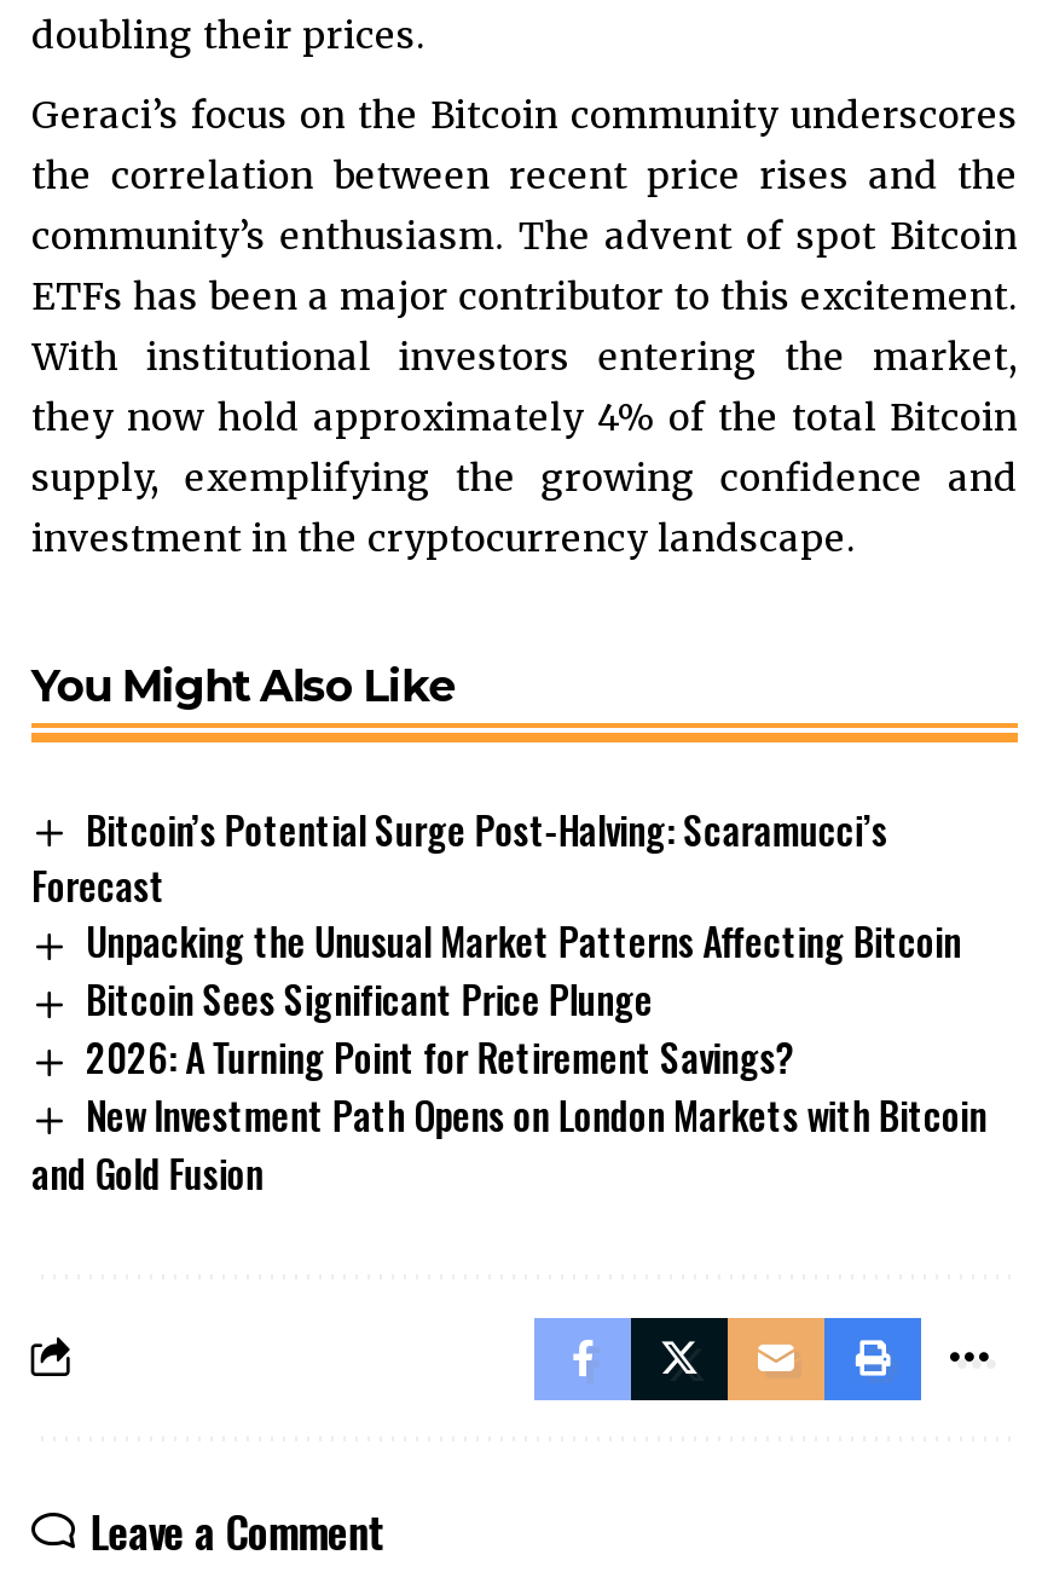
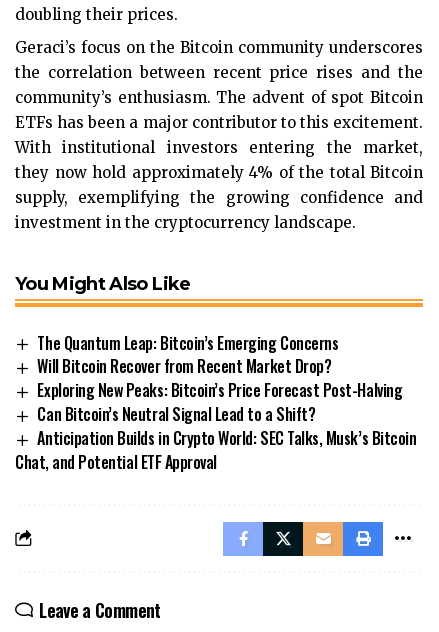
- Bitcoin’s Potential Surge Post-Halving: Scaramucci’s
- Forecast
- Unpacking the Unusual Market Patterns Affecting Bitcoin
- Bitcoin Sees Significant Price Plunge
- 2026: A Turning Point for Retirement Savings?
- New Investment Path Opens on London Markets with Bitcoin
- and Gold Fusion
+ The Quantum Leap: Bitcoin’s Emerging Concerns
+ Will Bitcoin Recover from Recent Market Drop?
+ Exploring New Peaks: Bitcoin’s Price Forecast Post-Halving
+ Can Bitcoin’s Neutral Signal Lead to a Shift?
+ Anticipation Builds in Crypto World: SEC Talks, Musk’s Bitcoin
+ Chat, and Potential ETF Approval
